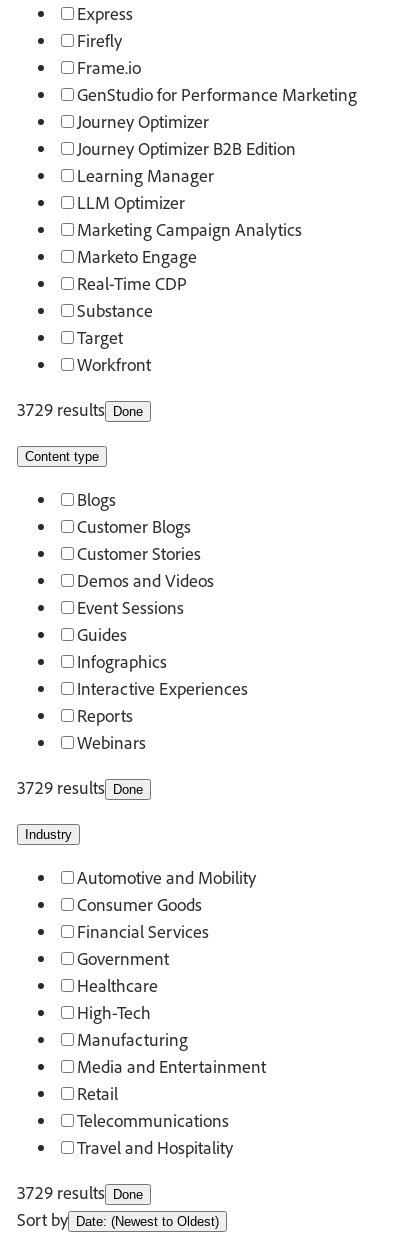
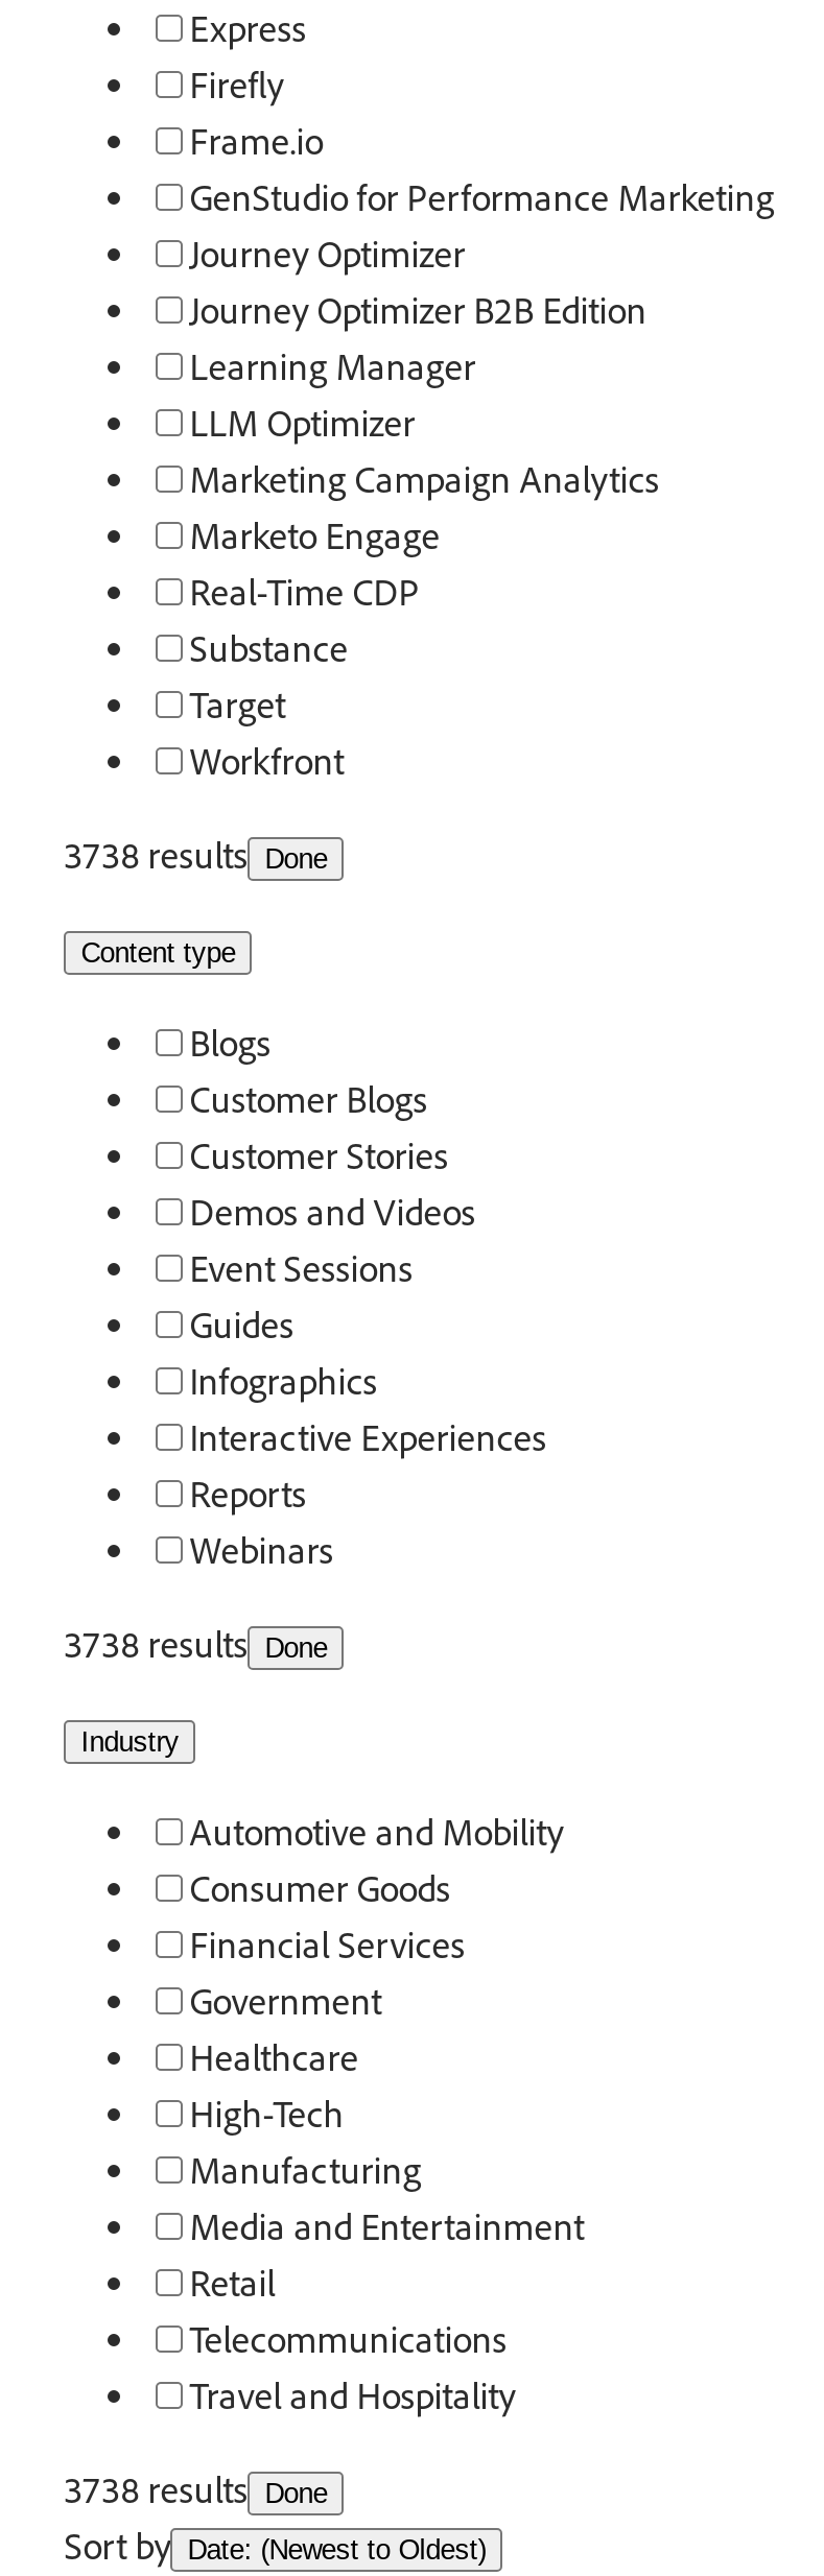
- 3729 results Done
+ 3738 results Done

- 3729 results Done
+ 3738 results Done

- 3729 results Done
+ 3738 results Done
